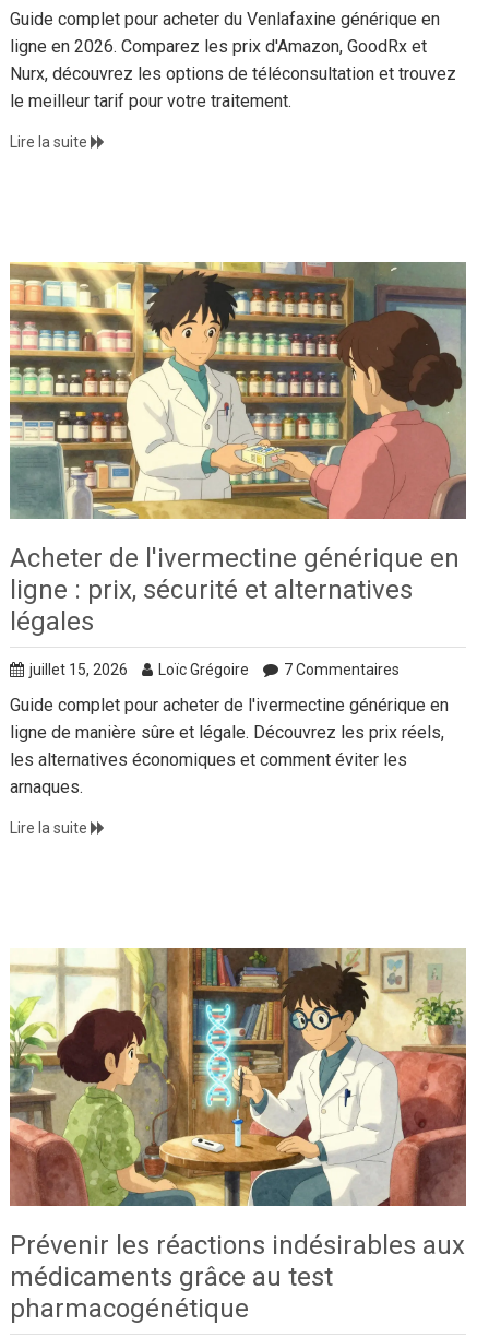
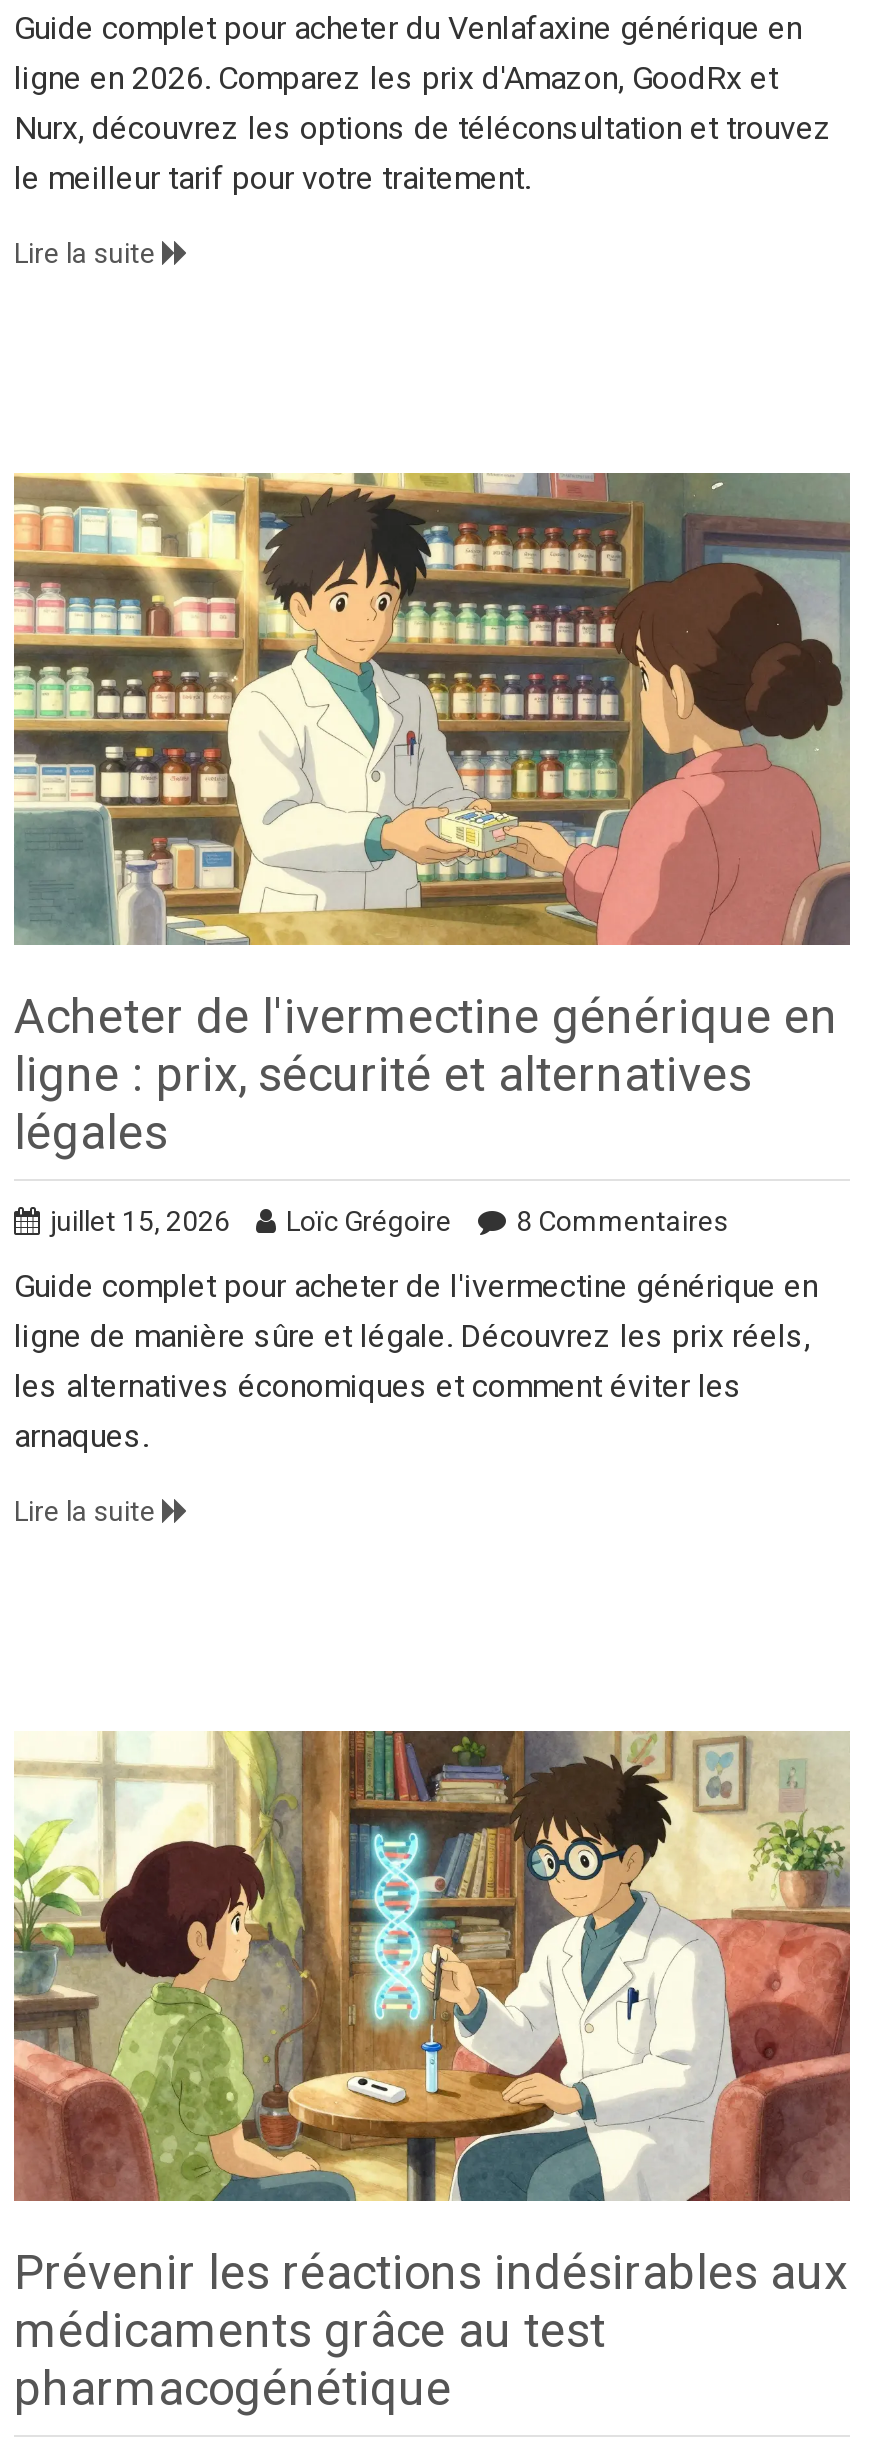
- 7 Commentaires
+ 8 Commentaires
